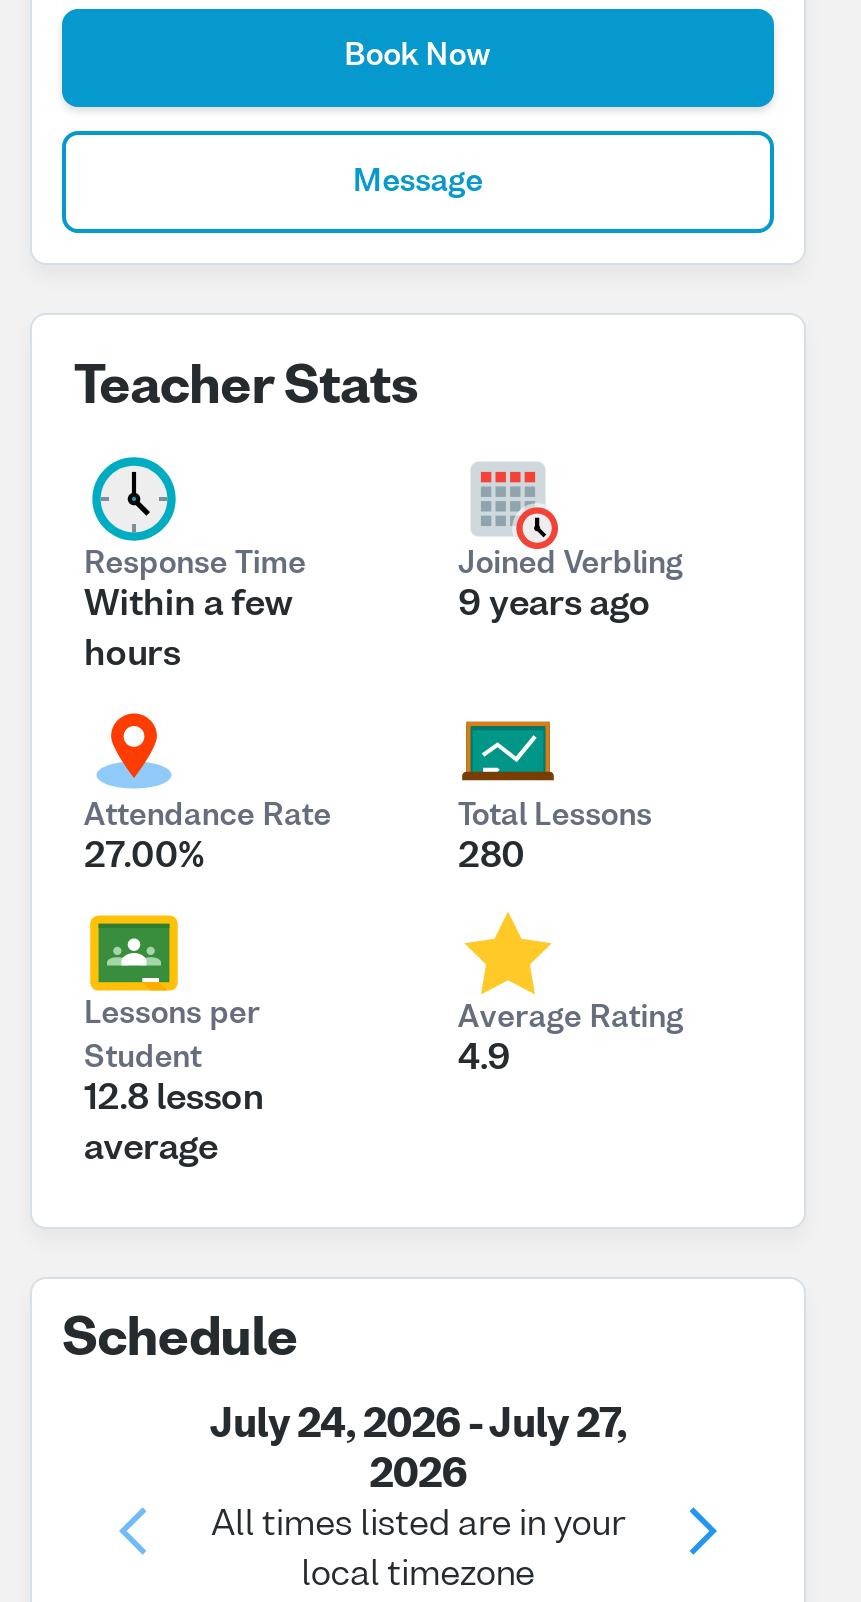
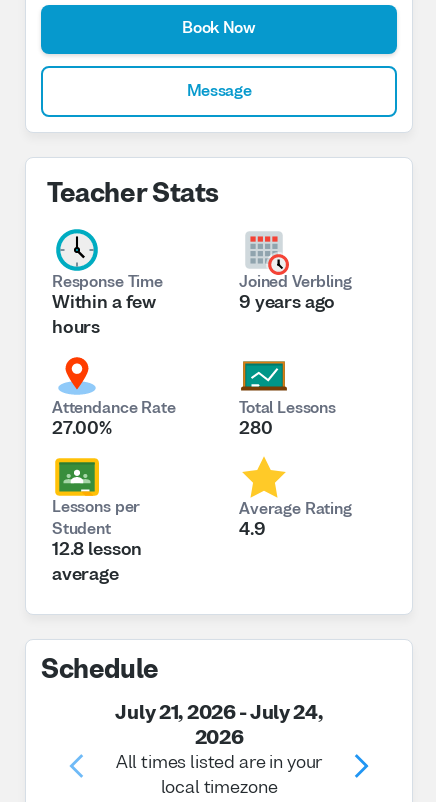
- July 24, 2026 - July 27,
+ July 21, 2026 - July 24,
